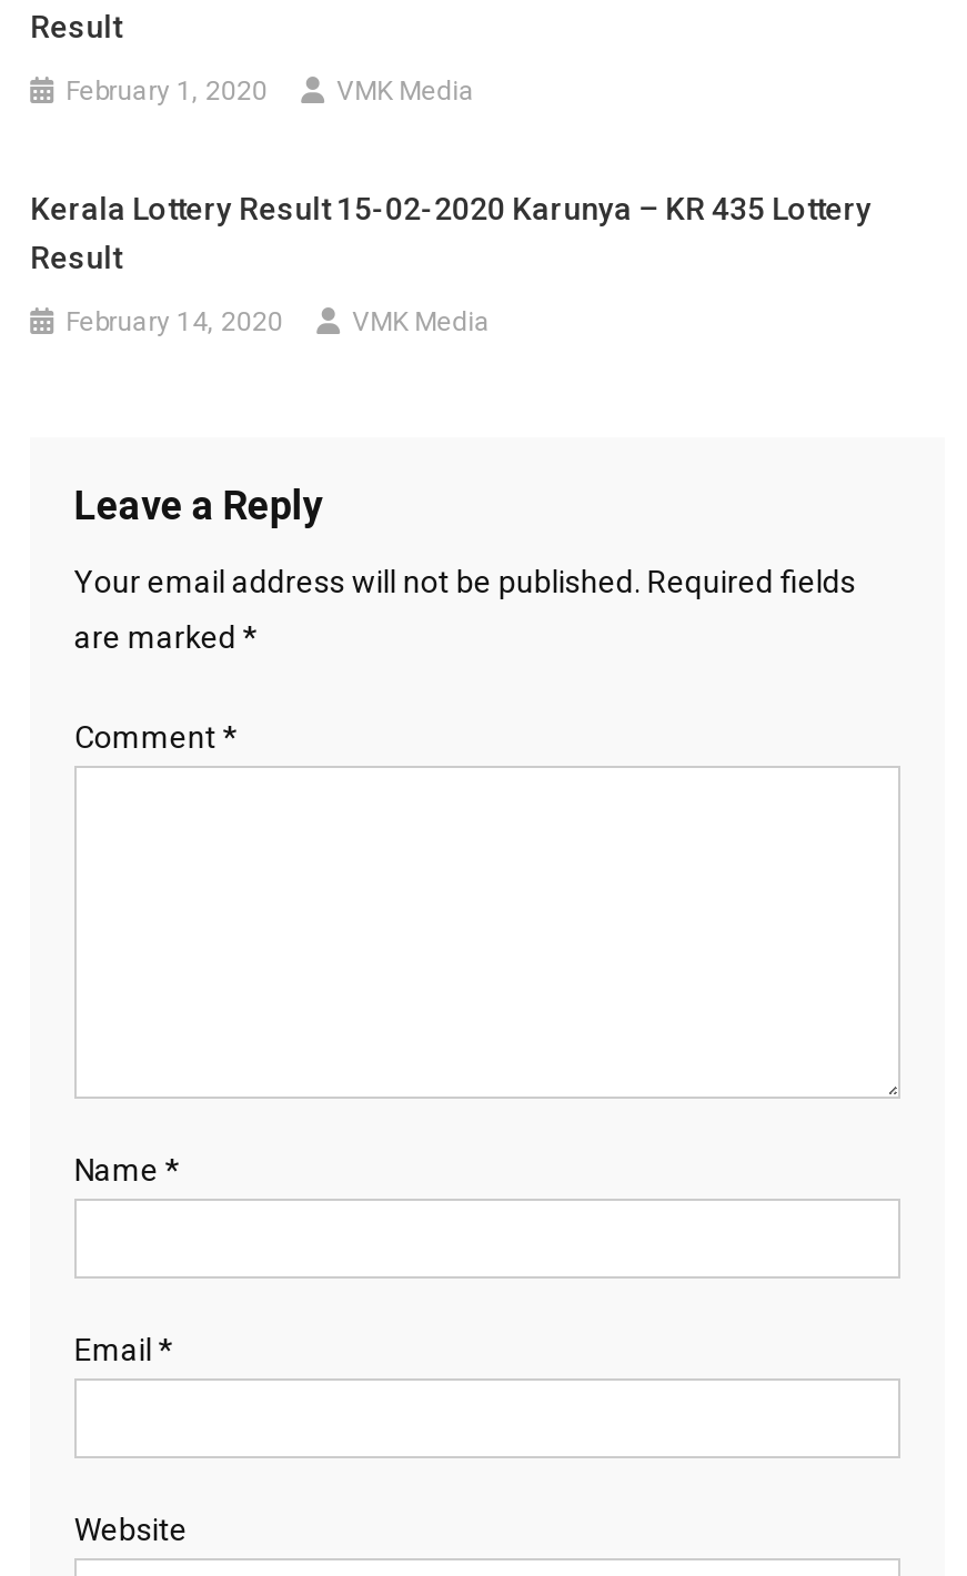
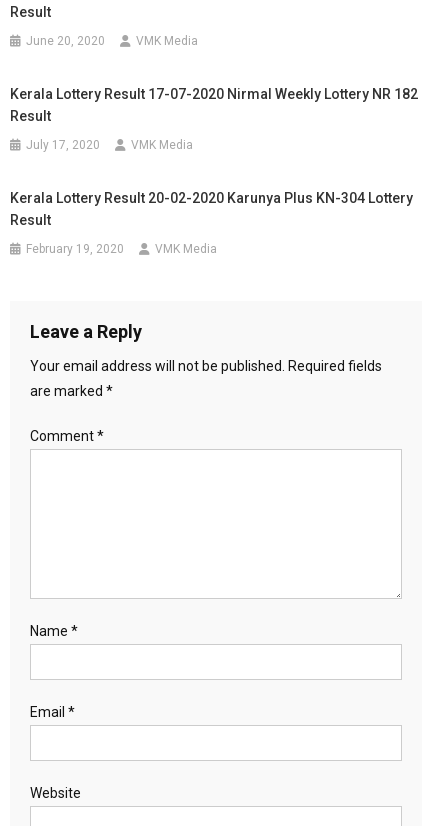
- February 1, 2020
+ June 20, 2020

- Kerala Lottery Result 15-02-2020 Karunya – KR 435 Lottery
+ Kerala Lottery Result 17-07-2020 Nirmal Weekly Lottery NR 182

- February 14, 2020
+ July 17, 2020
+ VMK Media
+ Kerala Lottery Result 20-02-2020 Karunya Plus KN-304 Lottery
+ Result
+ February 19, 2020
